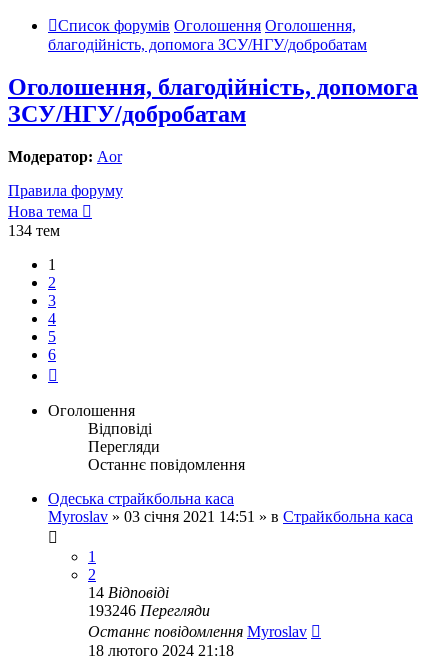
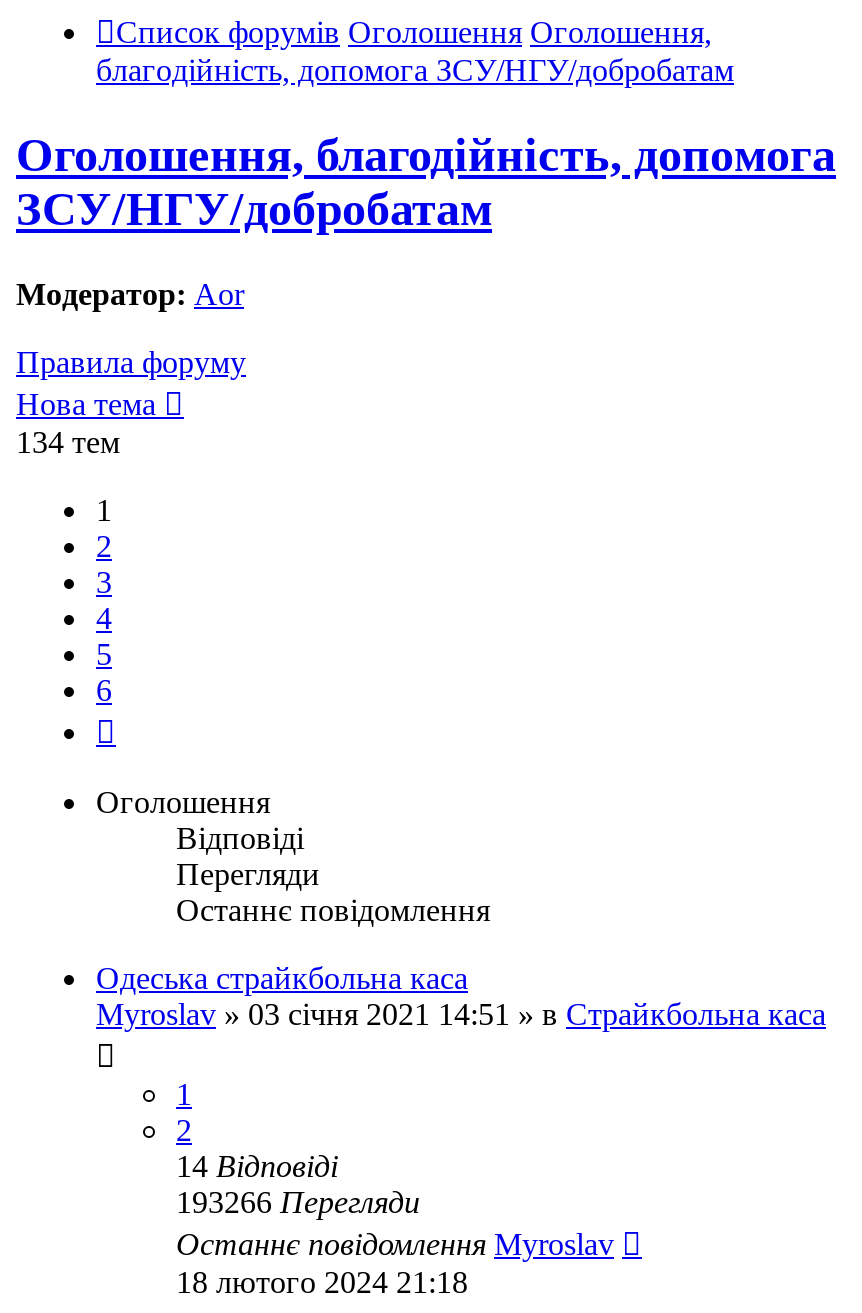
- 193246 Перегляди
+ 193266 Перегляди
